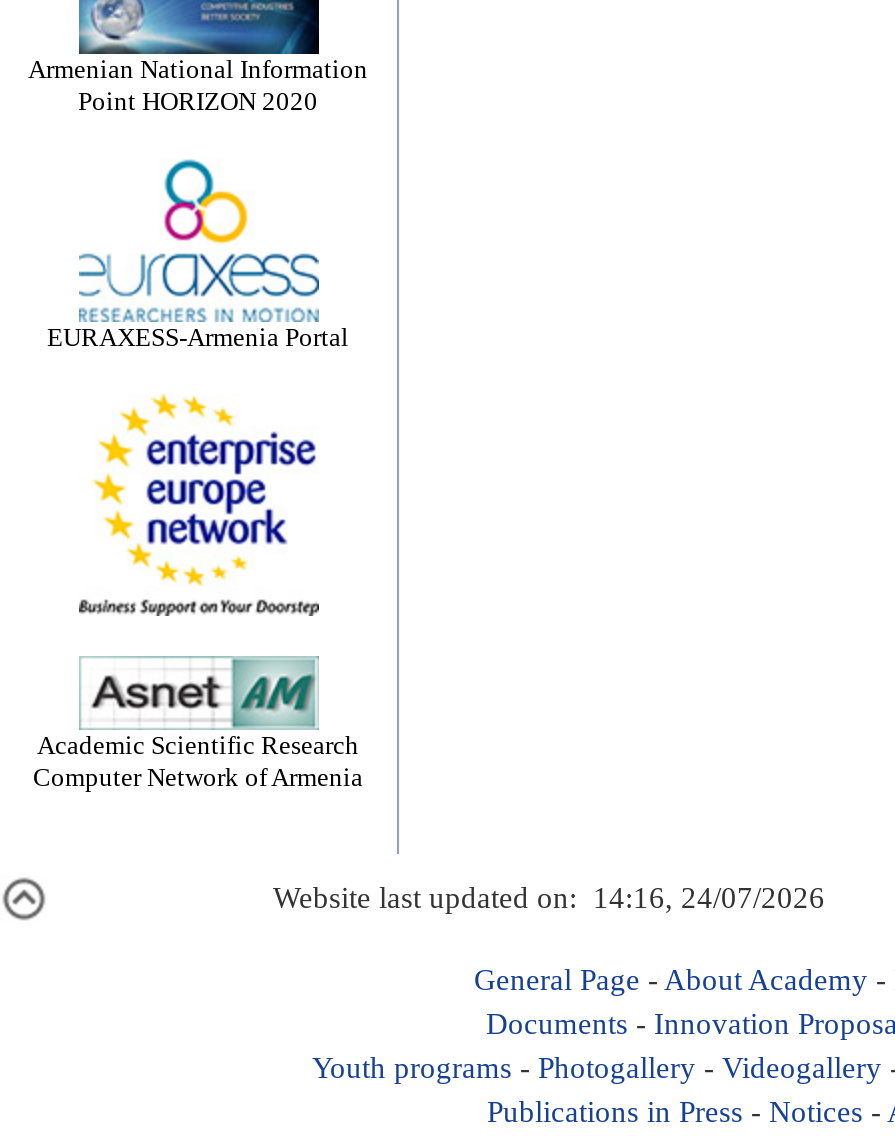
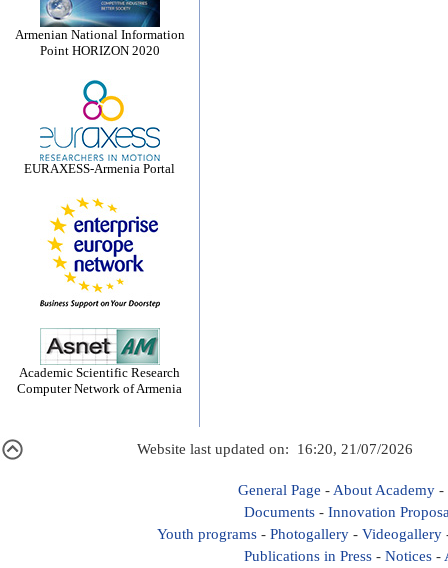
- Website last updated on: 14:16, 24/07/2026
+ Website last updated on: 16:20, 21/07/2026
